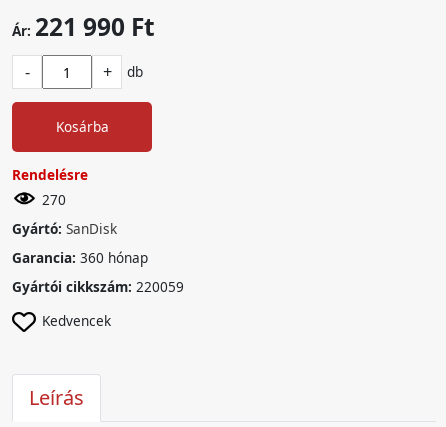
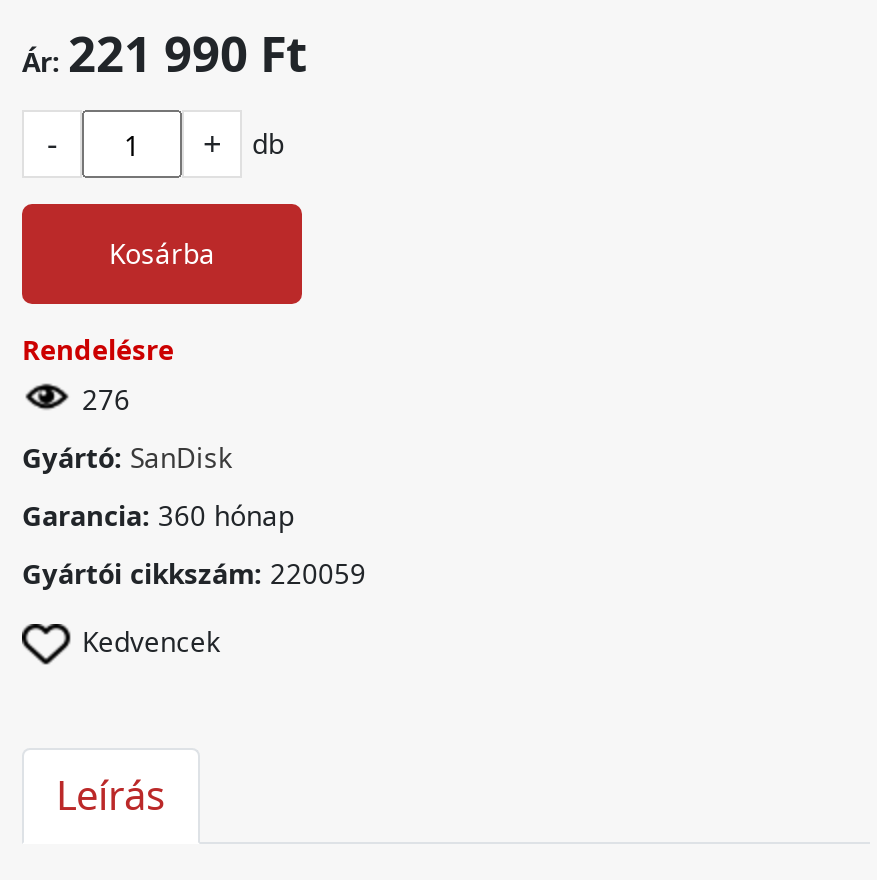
- 270
+ 276
